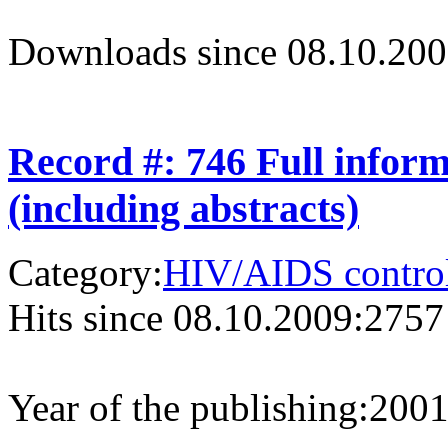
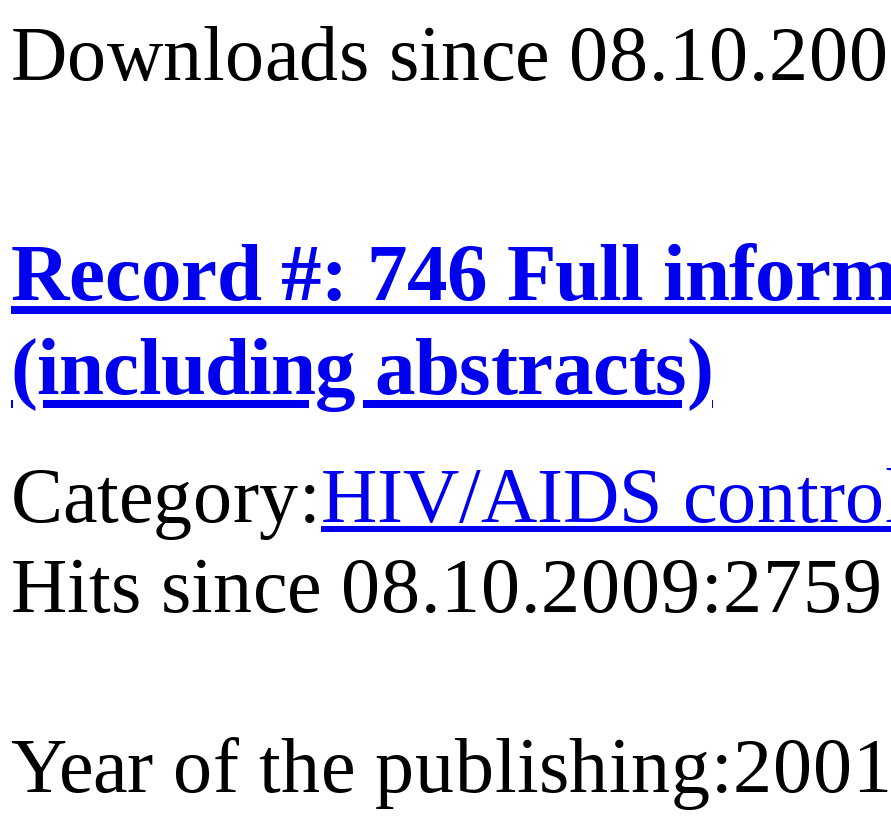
- Hits since 08.10.2009:2757
+ Hits since 08.10.2009:2759
